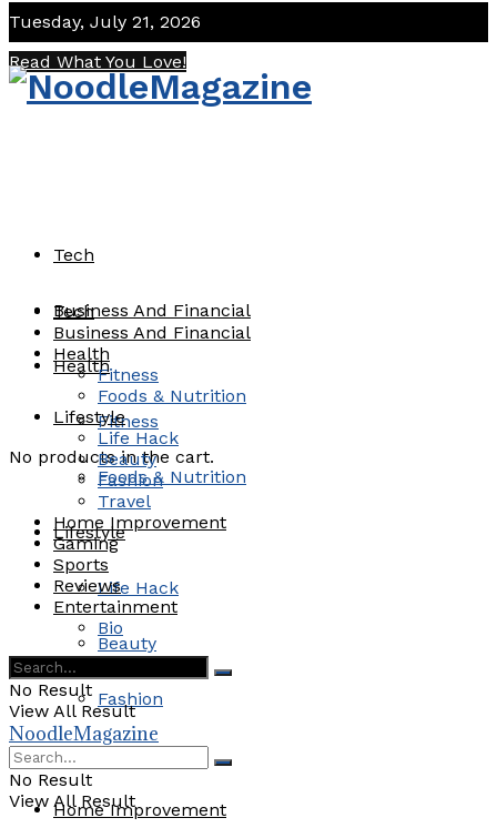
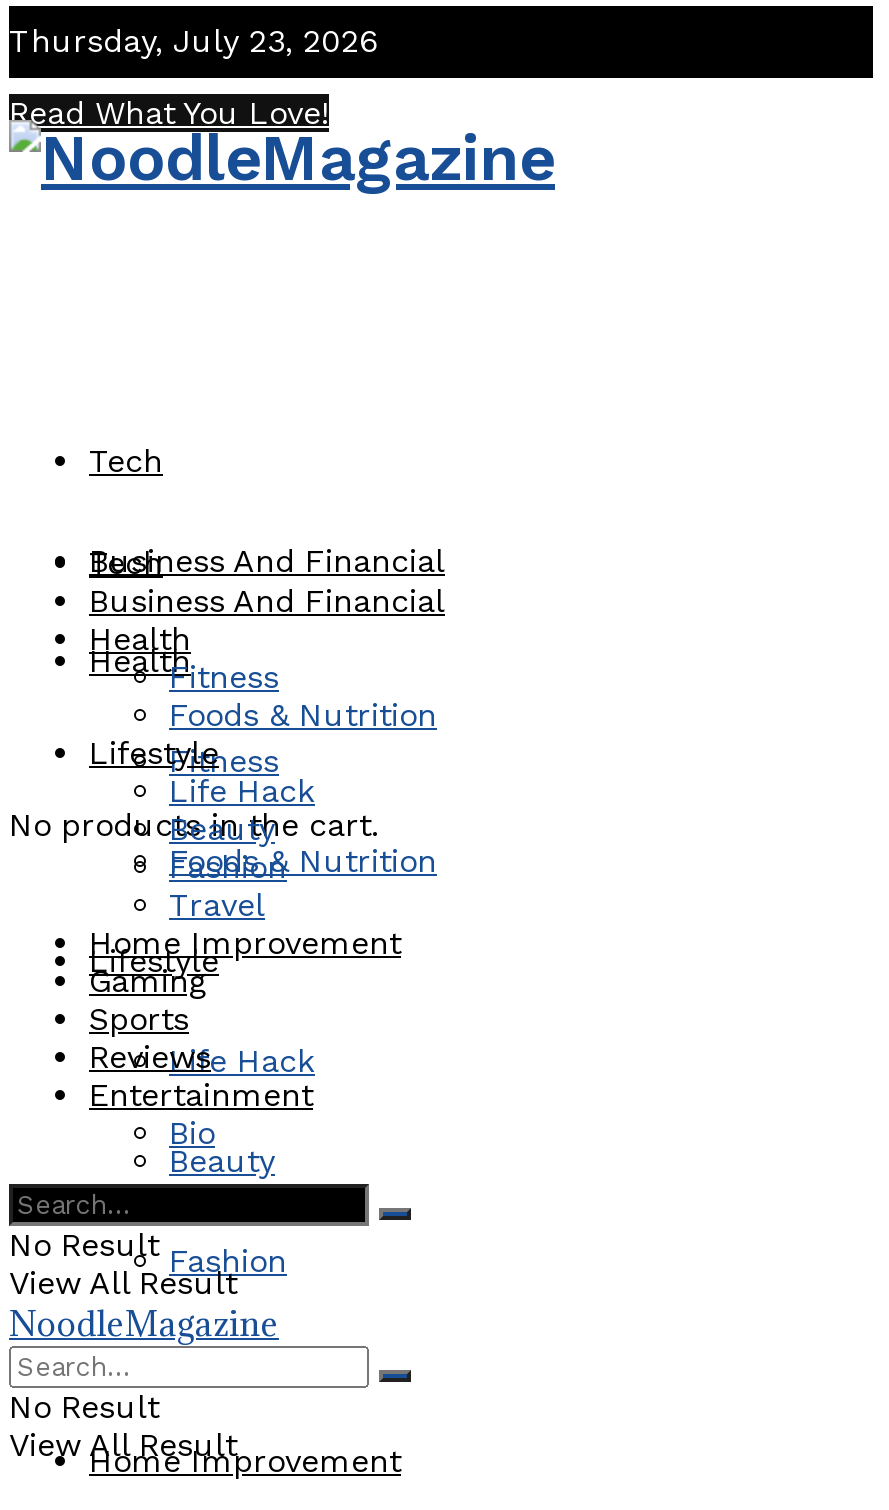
- Tuesday, July 21, 2026
+ Thursday, July 23, 2026
